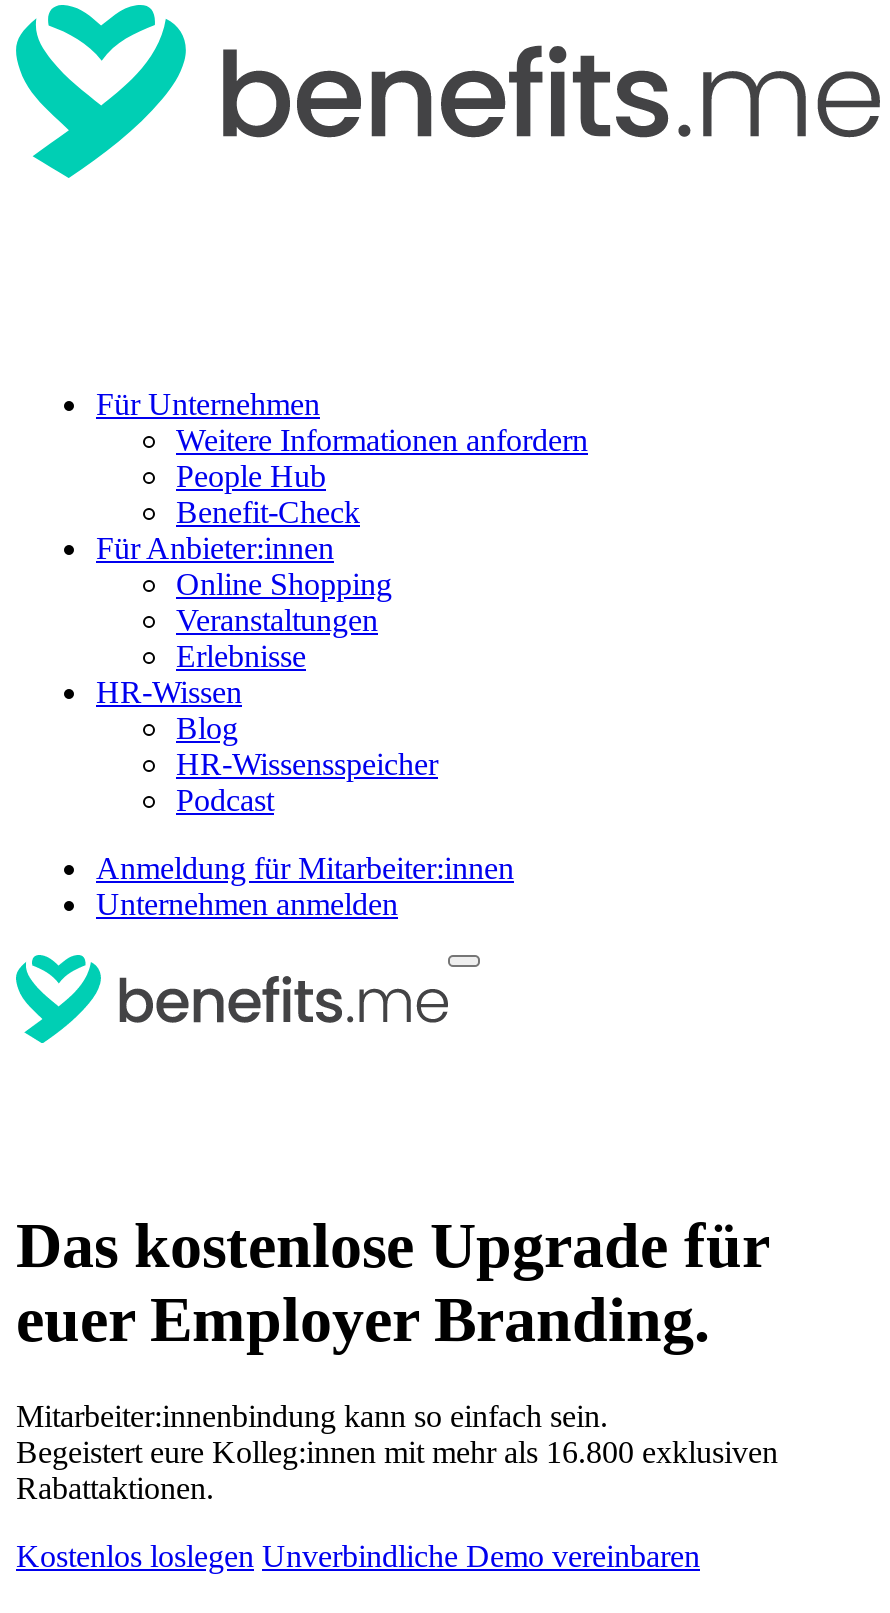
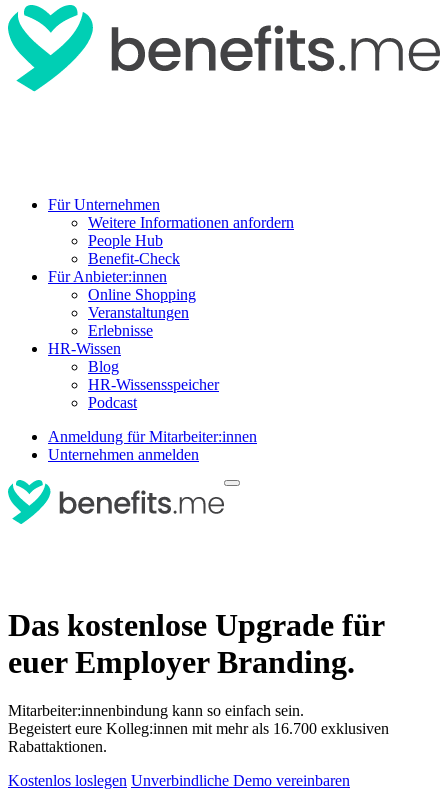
- Begeistert eure Kolleg:innen mit mehr als 16.800 exklusiven
+ Begeistert eure Kolleg:innen mit mehr als 16.700 exklusiven
